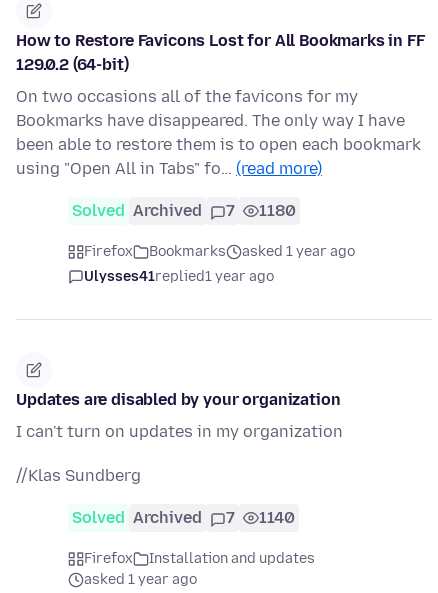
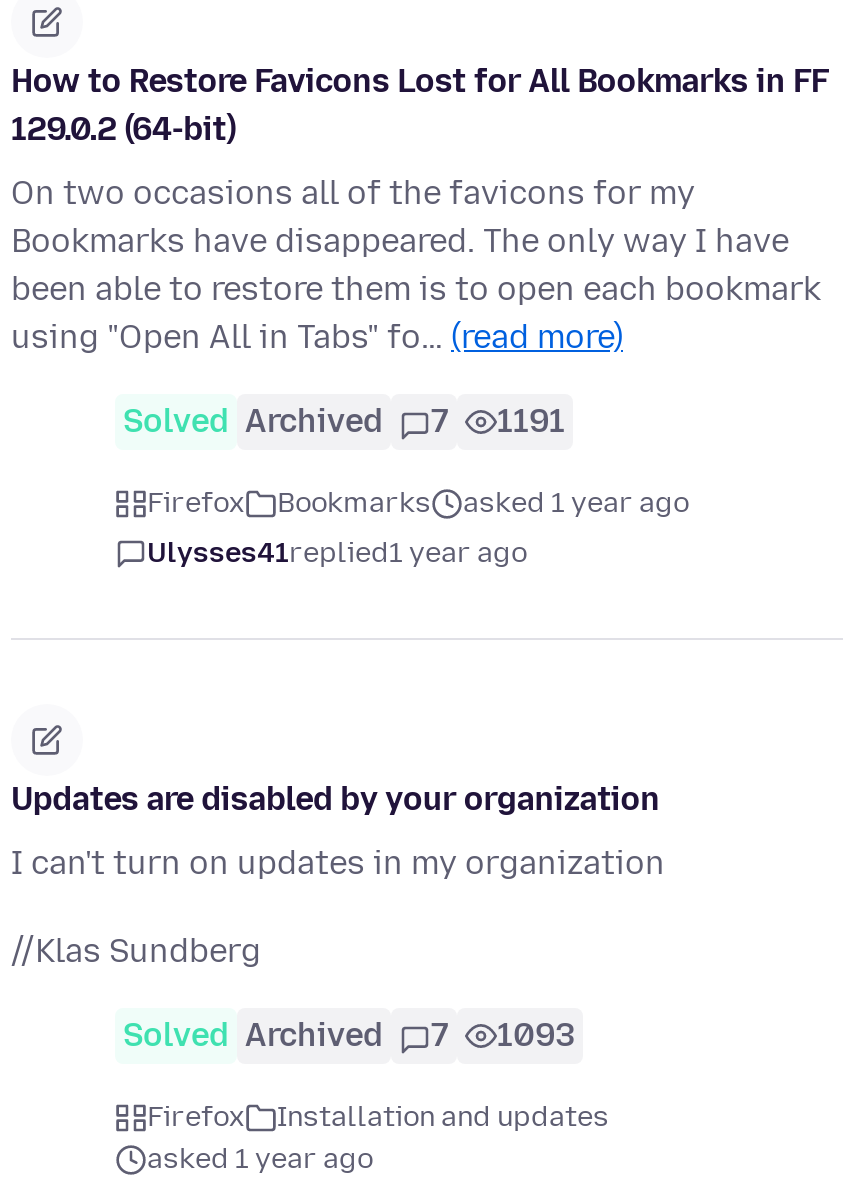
- Solved Archived 7 1180
+ Solved Archived 7 1191

- Solved Archived 7 1140
+ Solved Archived 7 1093
